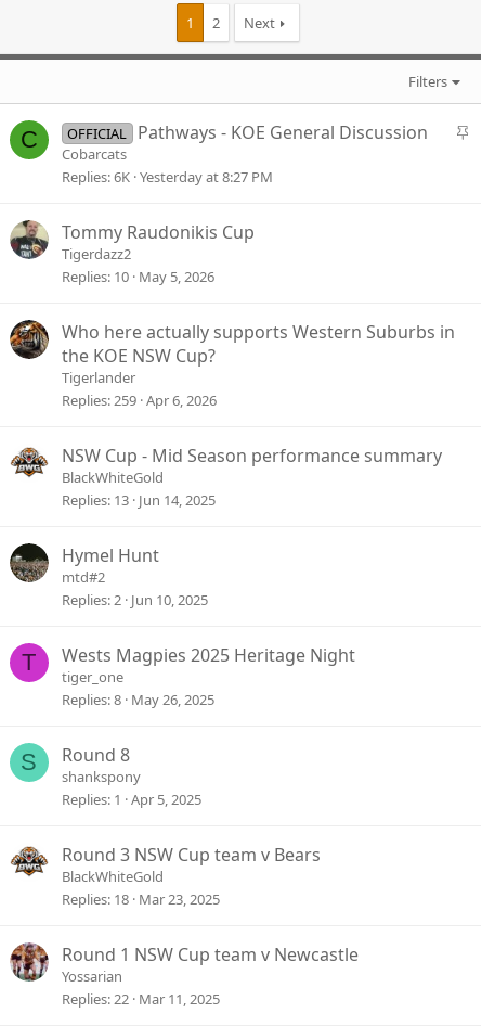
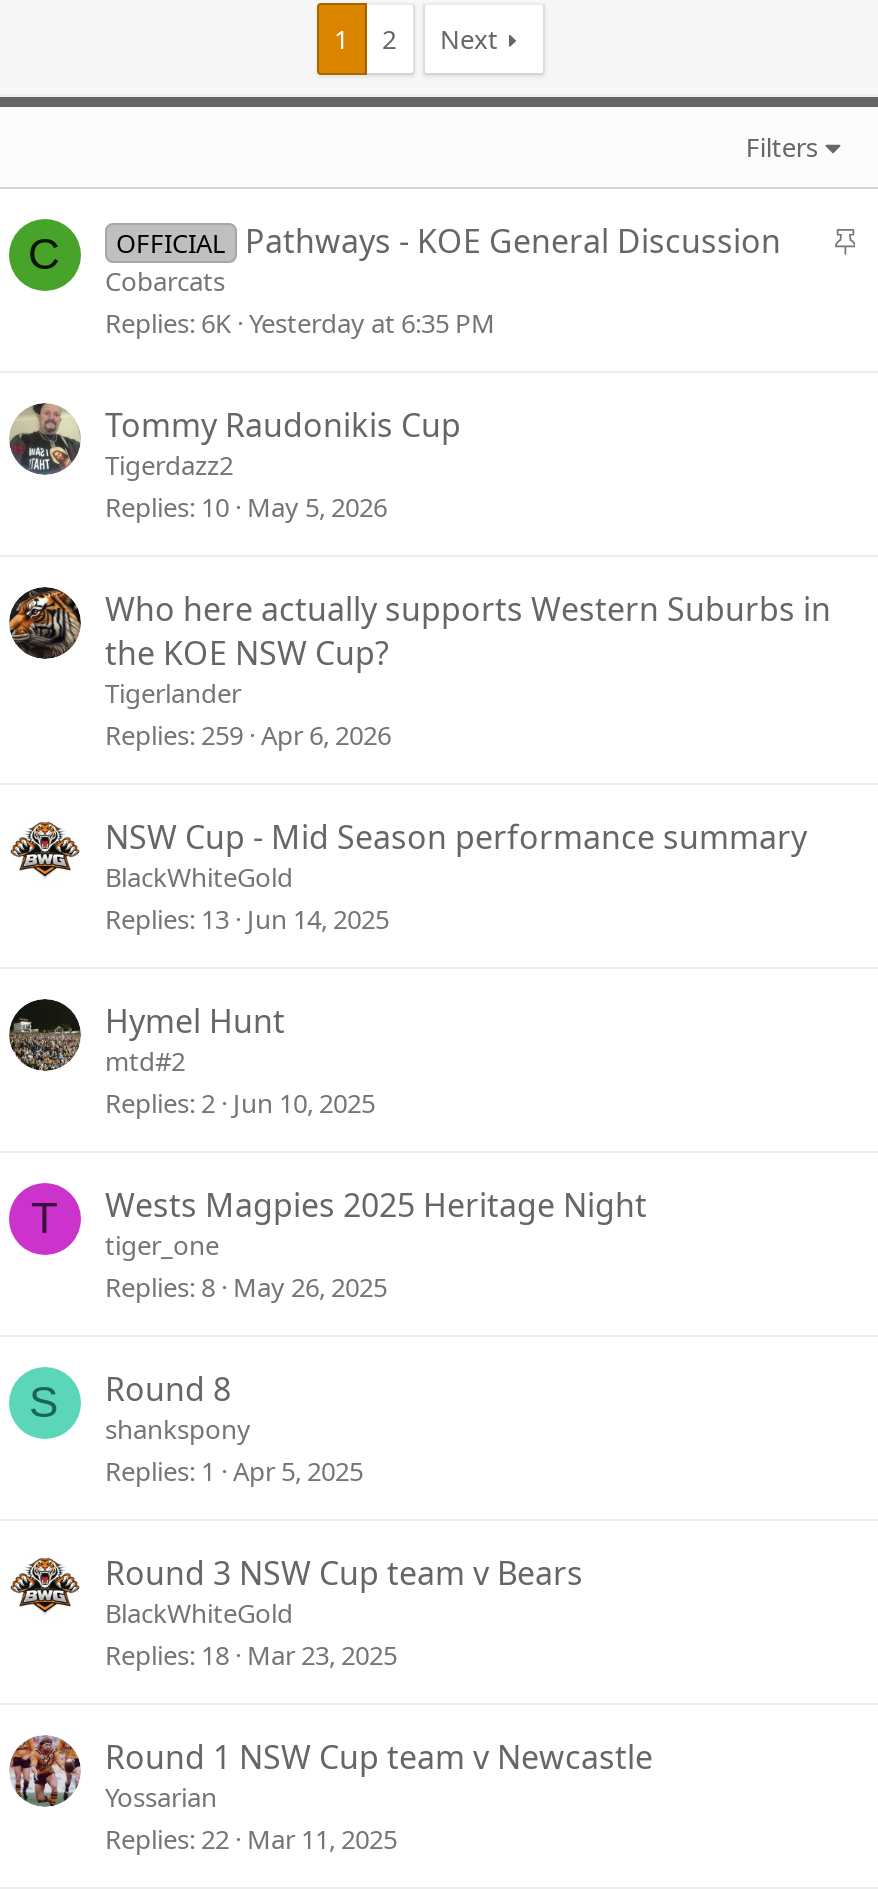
- Replies 6K Yesterday at 8:27 PM
+ Replies 6K Yesterday at 6:35 PM
